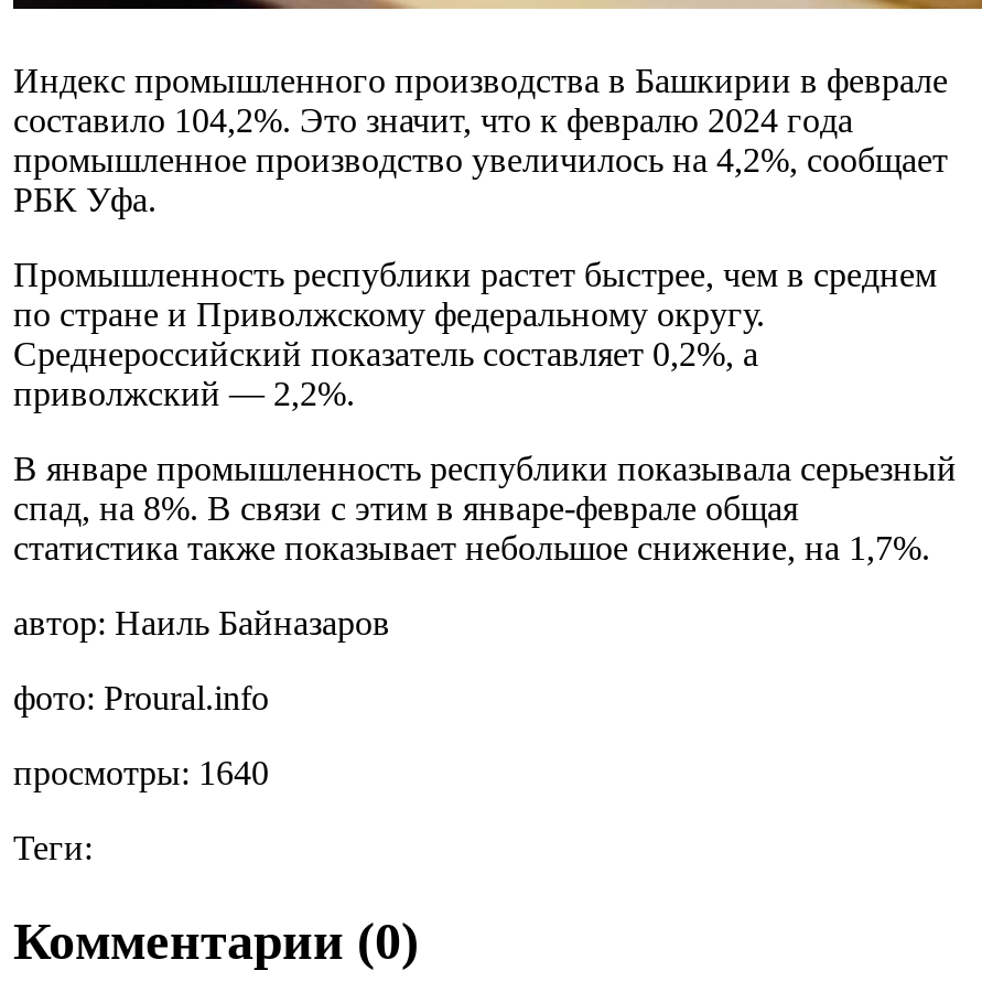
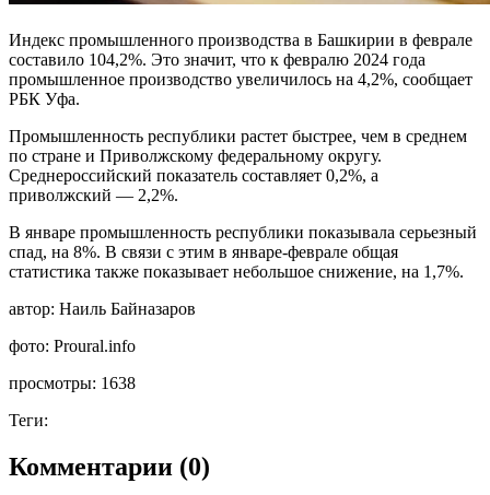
- просмотры: 1640
+ просмотры: 1638
